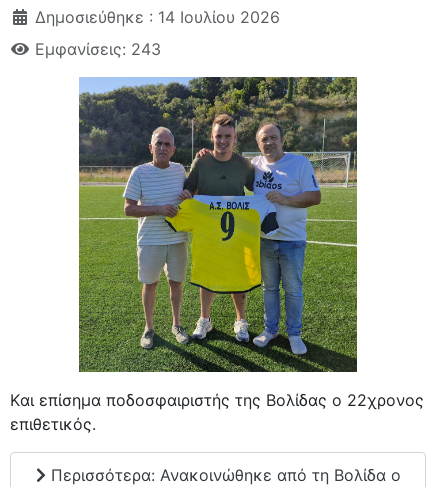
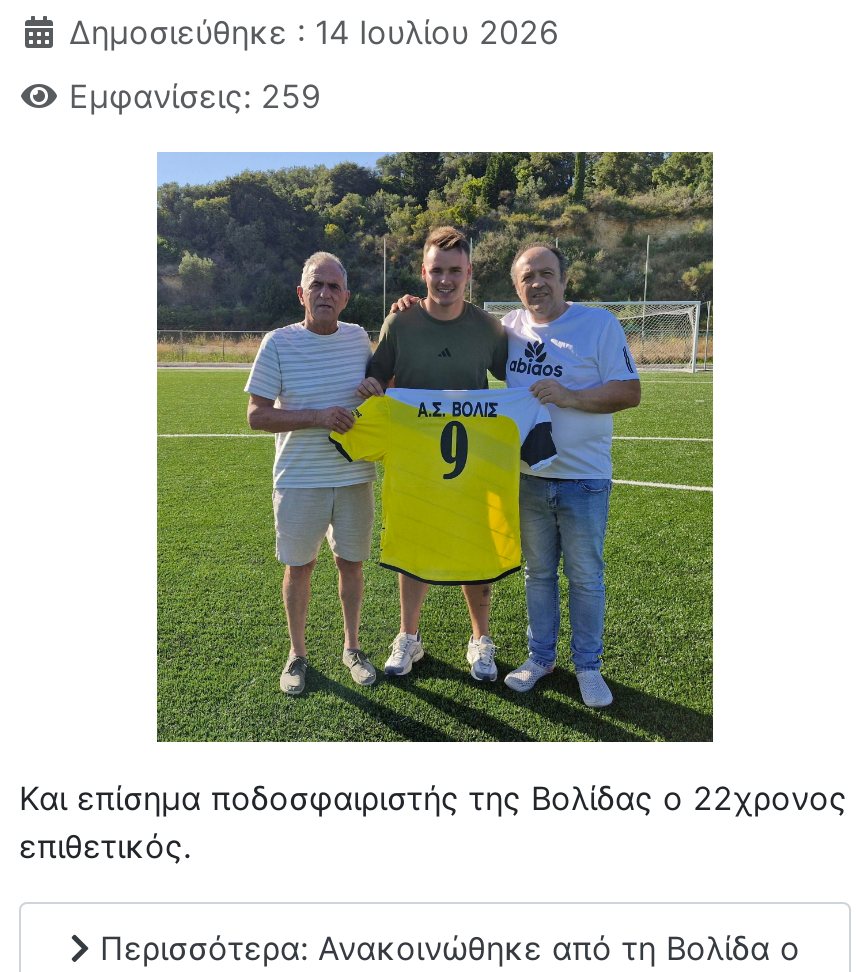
- Εμφανίσεις: 243
+ Εμφανίσεις: 259
